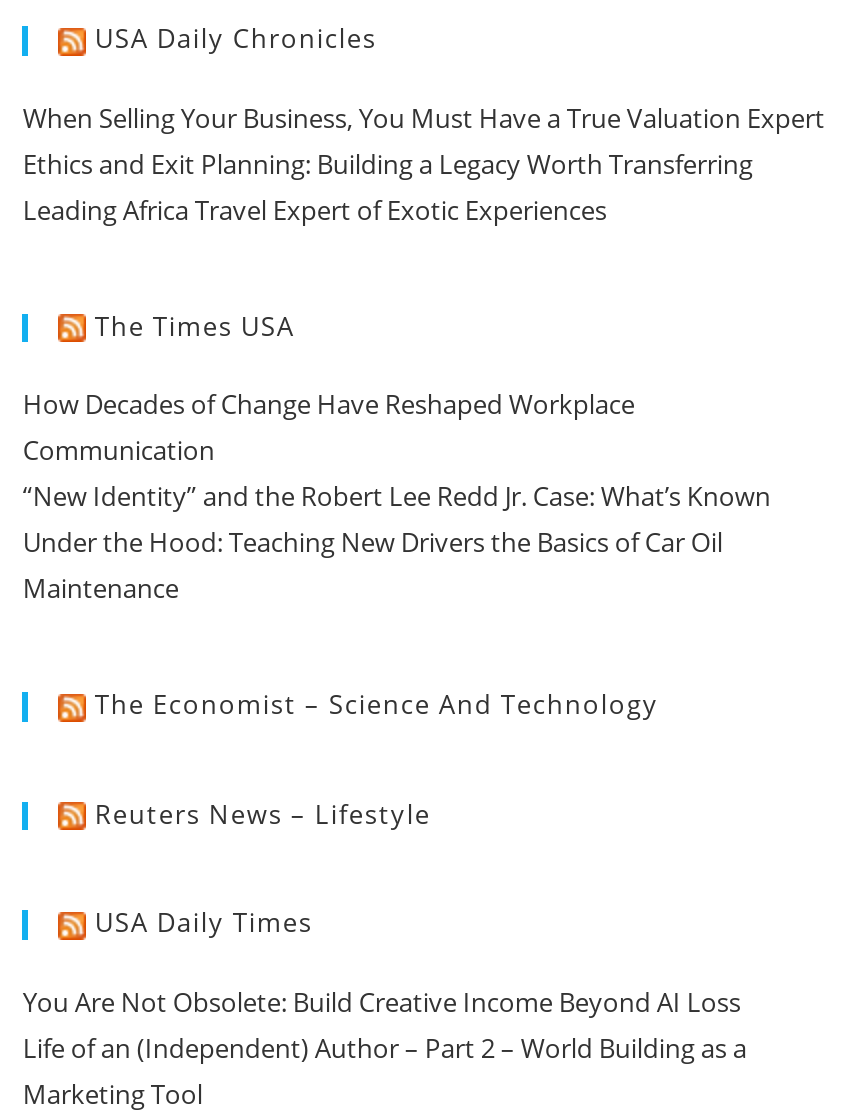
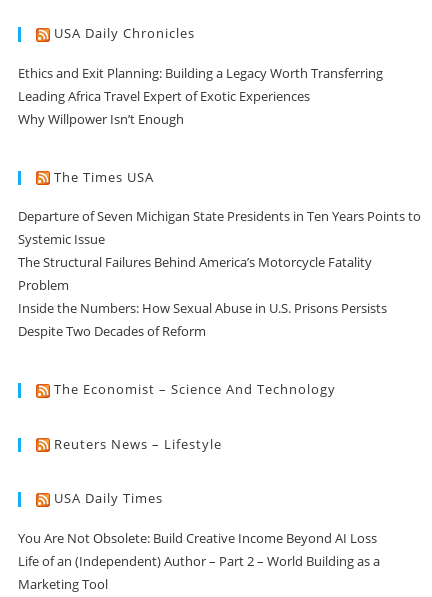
- When Selling Your Business, You Must Have a True Valuation Expert

moved up: Ethics and Exit Planning: Building a Legacy Worth Transferring | Leading Africa Travel Expert of Exotic Experiences

+ Why Willpower Isn’t Enough

- How Decades of Change Have Reshaped Workplace
- Communication
- “New Identity” and the Robert Lee Redd Jr. Case: What’s Known
- Under the Hood: Teaching New Drivers the Basics of Car Oil
- Maintenance
+ Departure of Seven Michigan State Presidents in Ten Years Points to
+ Systemic Issue
+ The Structural Failures Behind America’s Motorcycle Fatality
+ Problem
+ Inside the Numbers: How Sexual Abuse in U.S. Prisons Persists
+ Despite Two Decades of Reform
